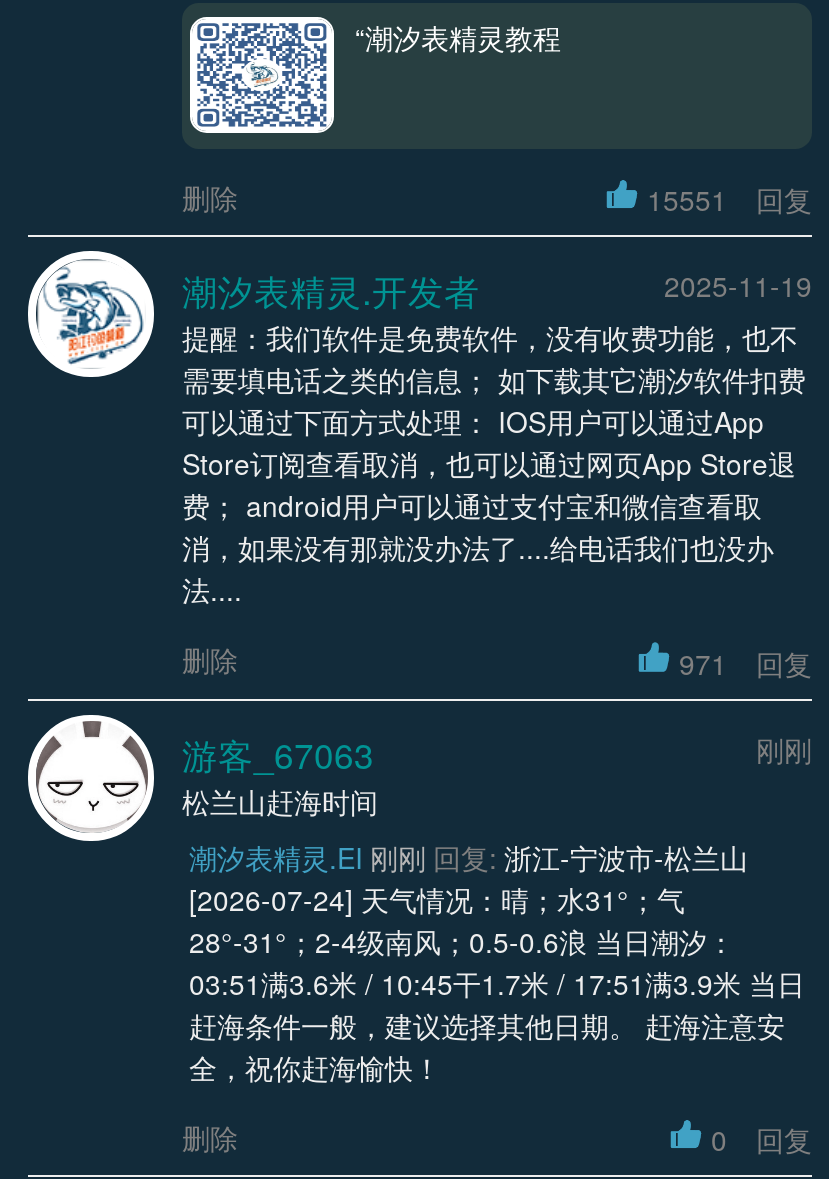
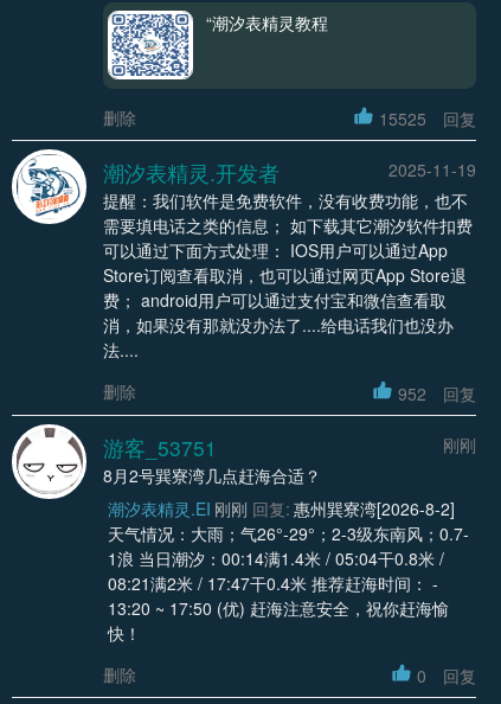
- 15551 回复
+ 15525 回复

- 971 回复
+ 952 回复

- 游客_67063
+ 游客_53751

- 松兰山赶海时间
- 潮汐表精灵.EI 刚刚 回复: 浙江-宁波市-松兰山
- [2026-07-24] 天气情况：晴；水31°；气
- 28°-31°；2-4级南风；0.5-0.6浪 当日潮汐：
- 03:51满3.6米 / 10:45干1.7米 / 17:51满3.9米 当日
- 赶海条件一般，建议选择其他日期。 赶海注意安
- 全，祝你赶海愉快！
+ 8月2号巽寮湾几点赶海合适？
+ 潮汐表精灵.EI 刚刚 回复: 惠州巽寮湾[2026-8-2]
+ 天气情况：大雨；气26°-29°；2-3级东南风；0.7-
+ 1浪 当日潮汐：00:14满1.4米 / 05:04干0.8米 /
+ 08:21满2米 / 17:47干0.4米 推荐赶海时间： -
+ 13:20 ~ 17:50 (优) 赶海注意安全，祝你赶海愉
+ 快！
